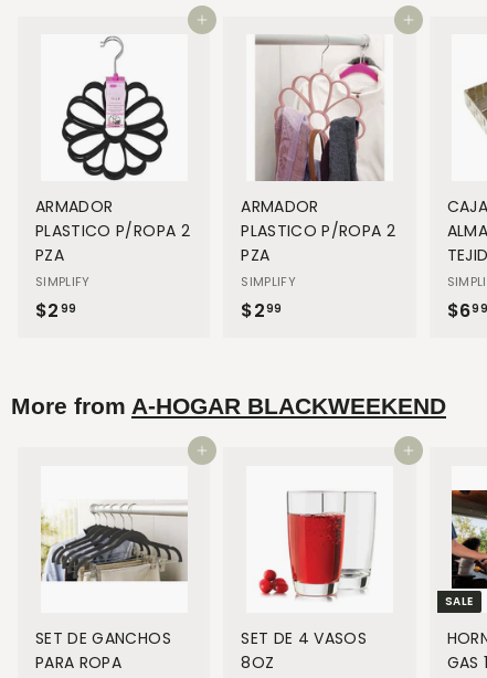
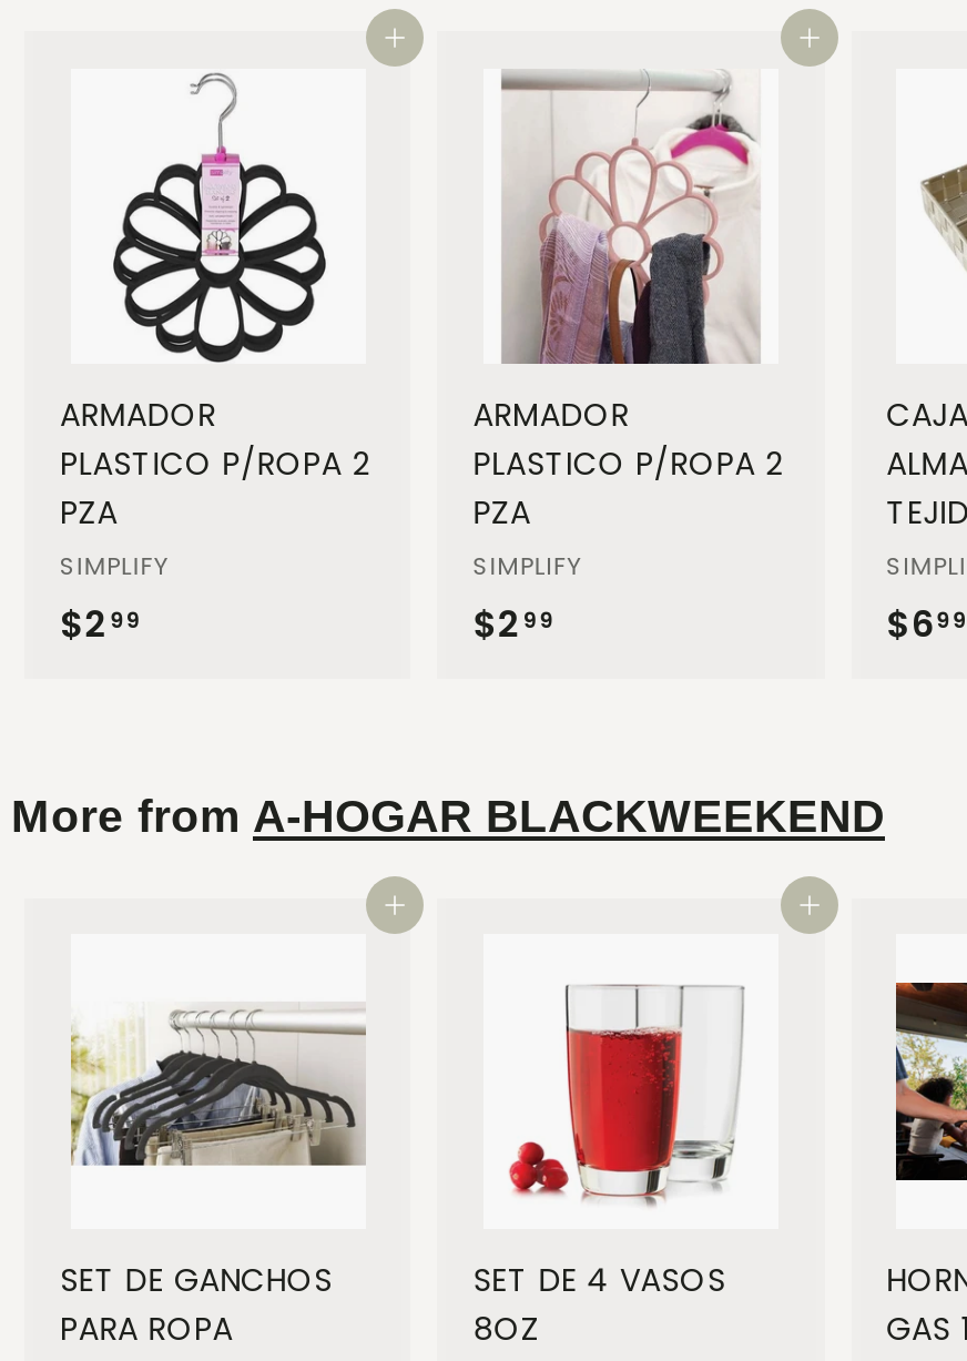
- SALE
